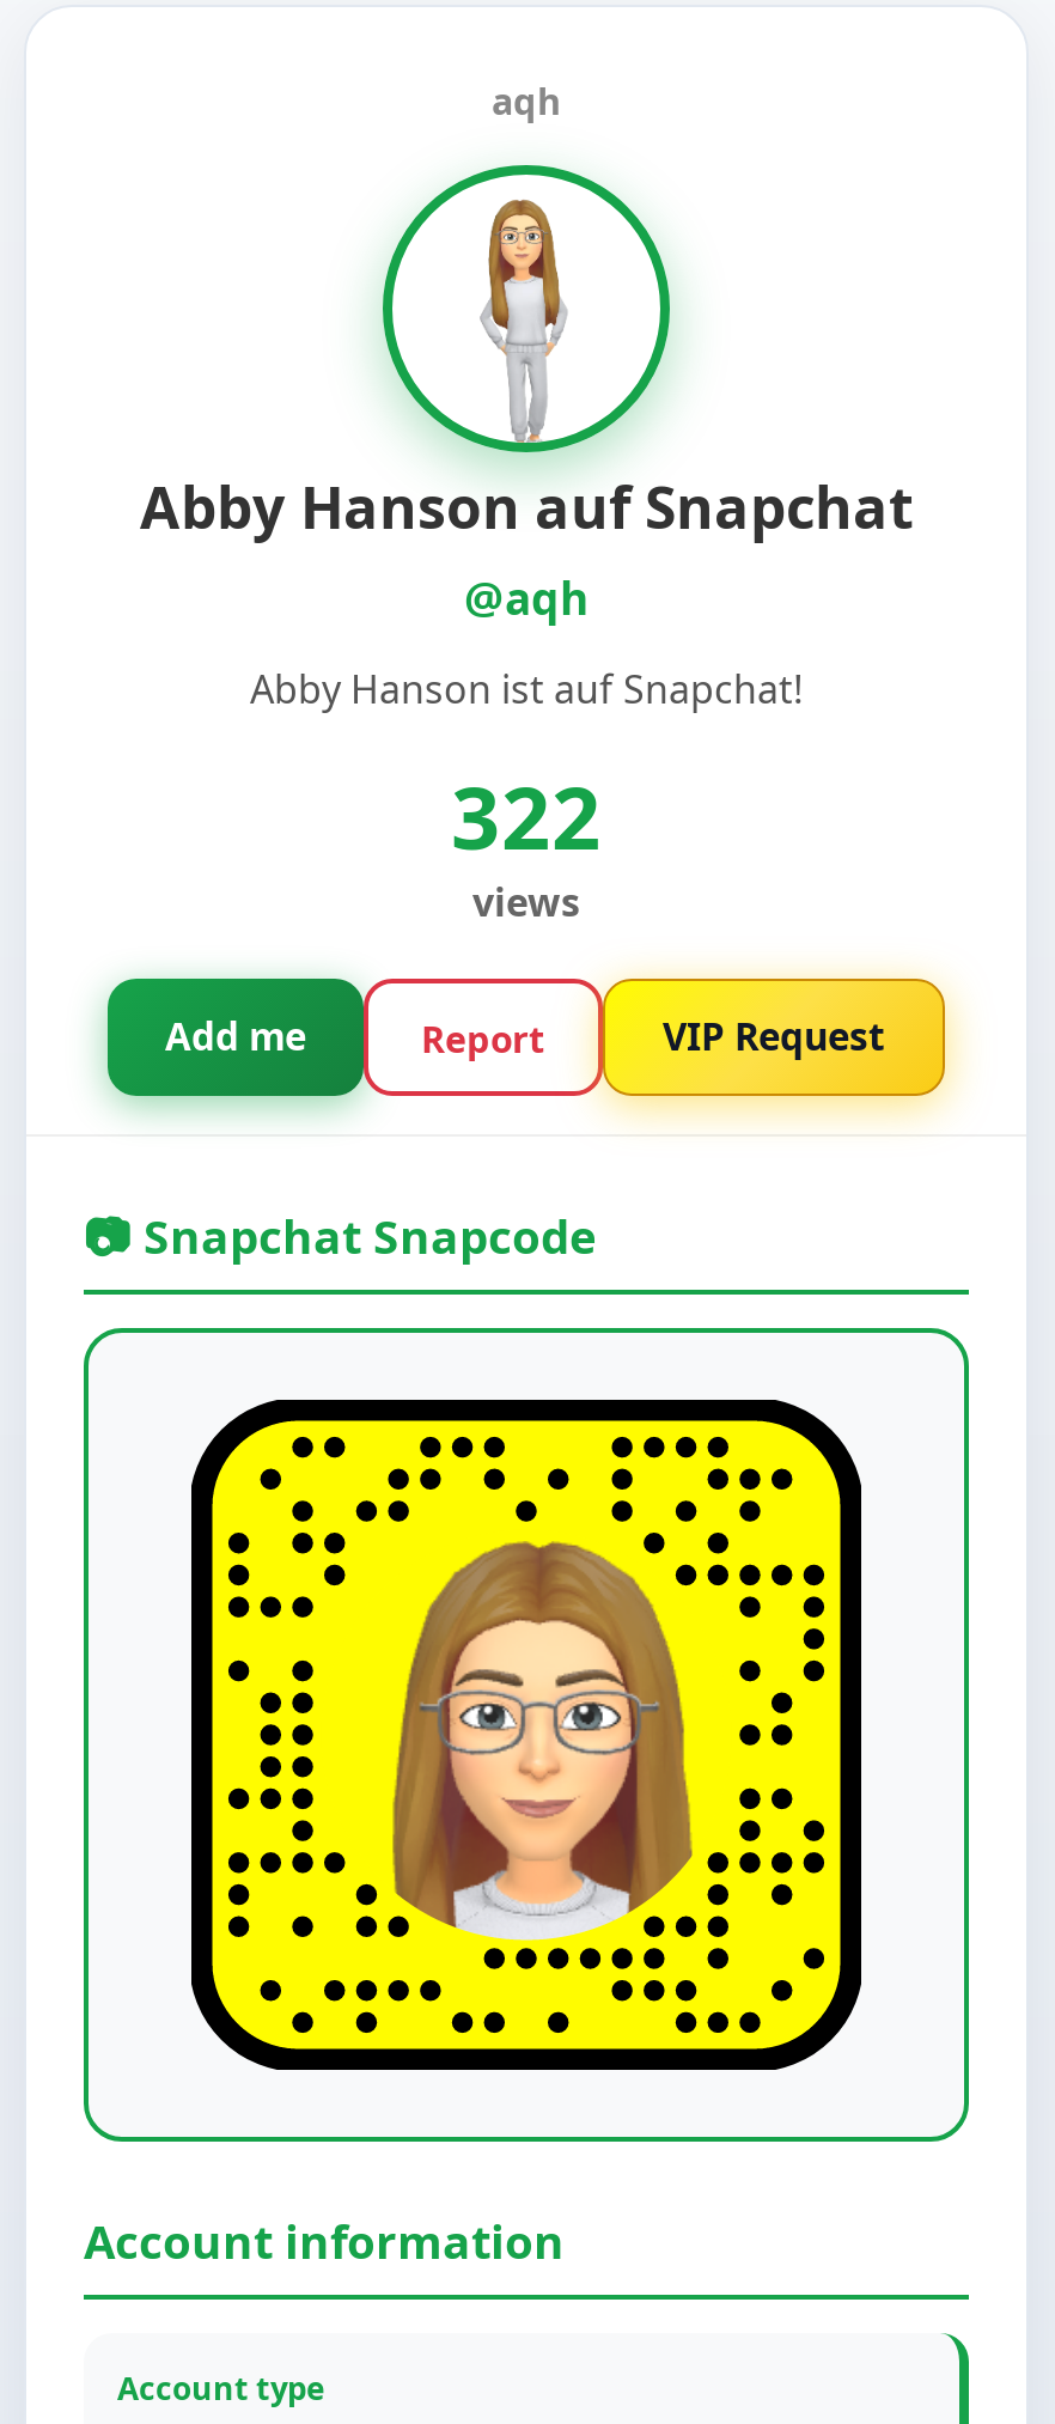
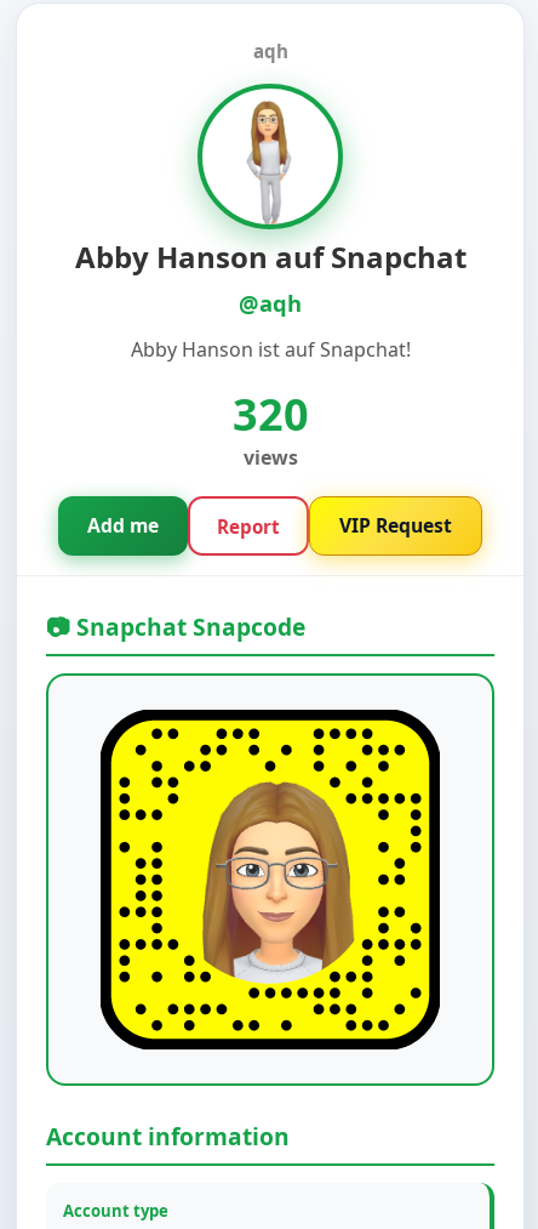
- 322
+ 320
